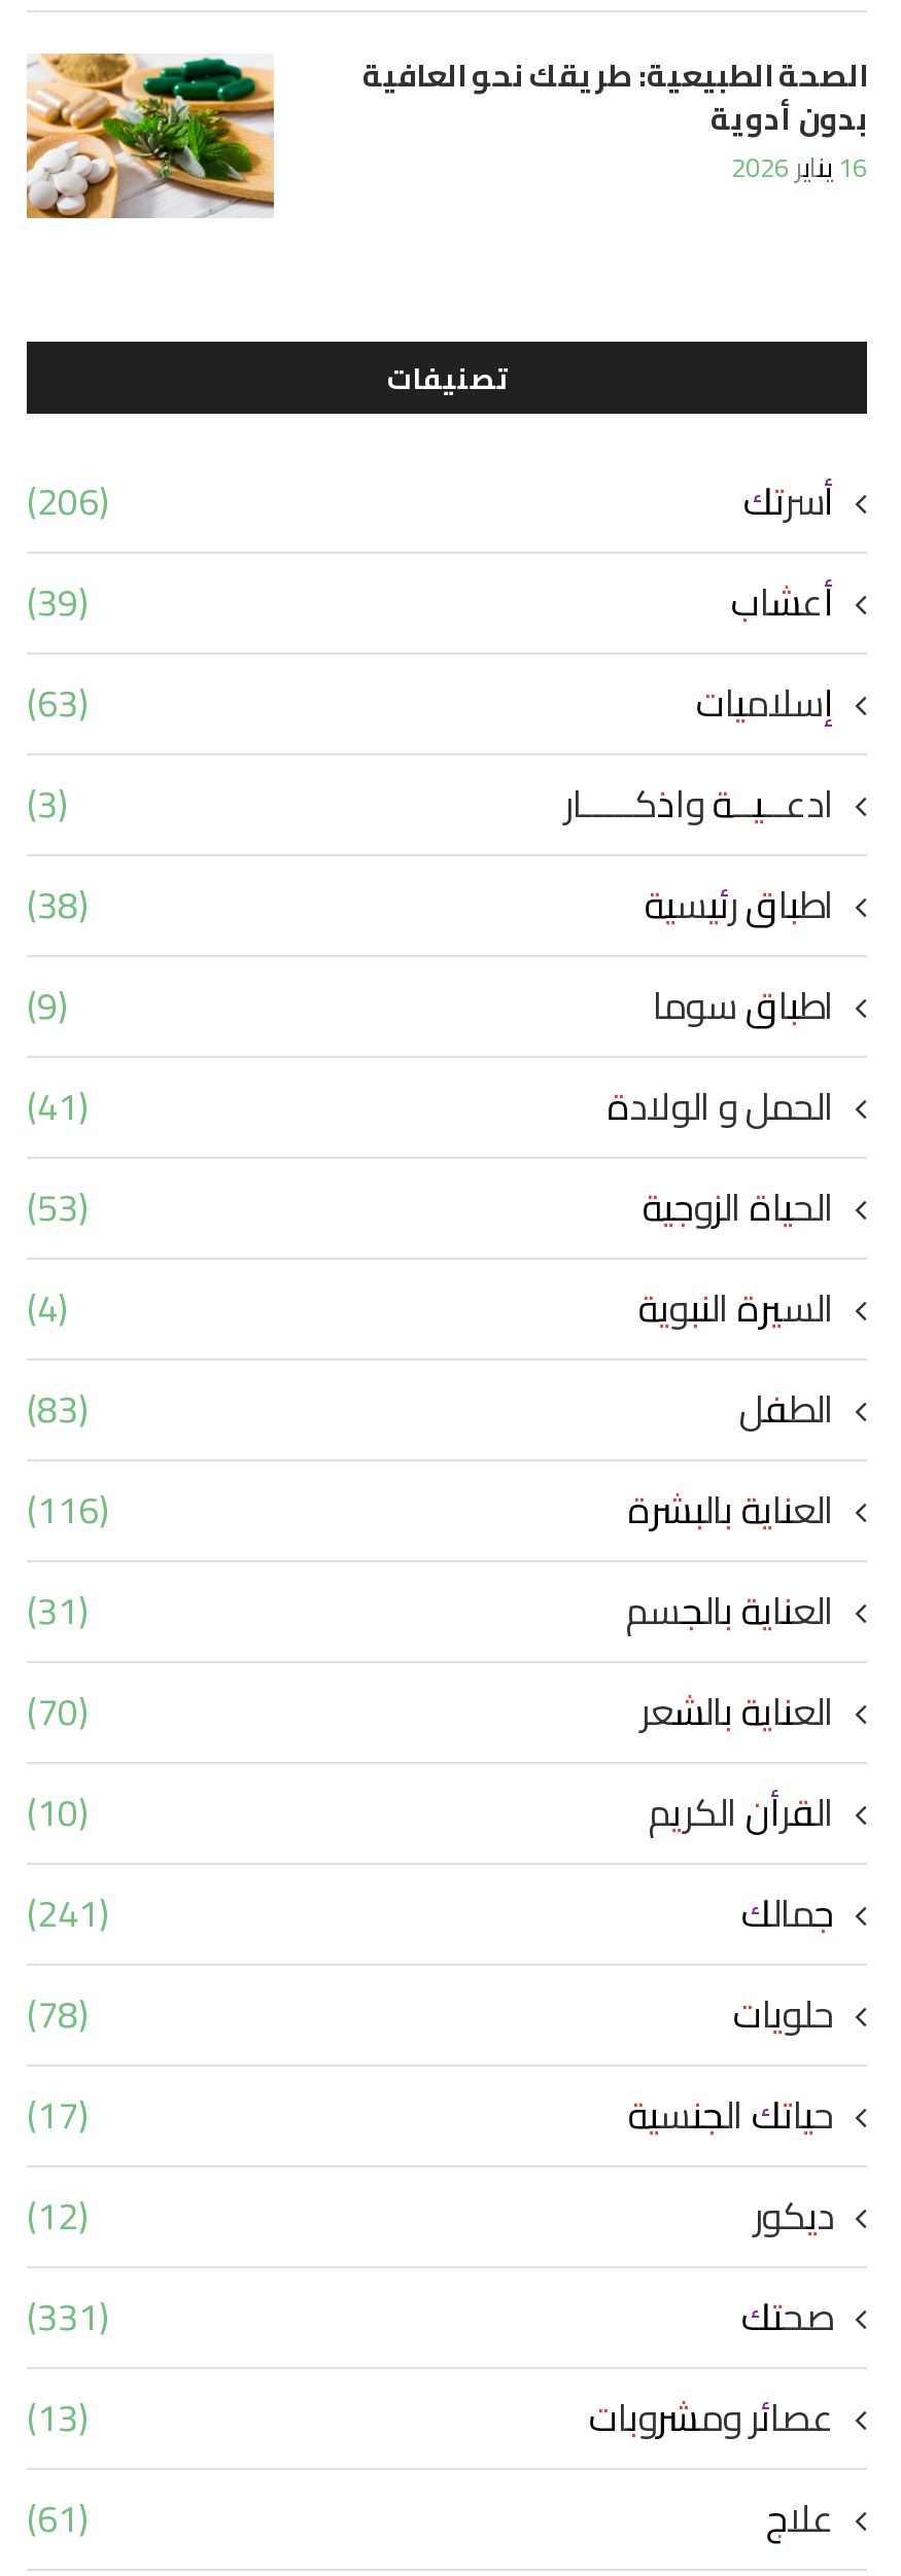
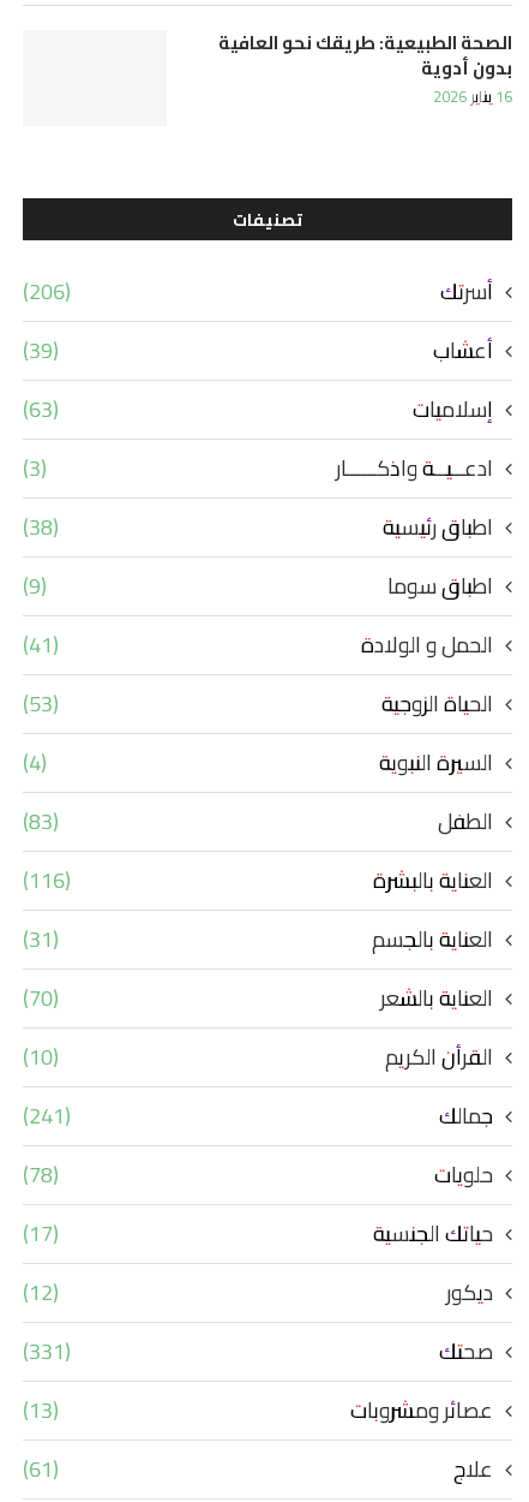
- [image]
